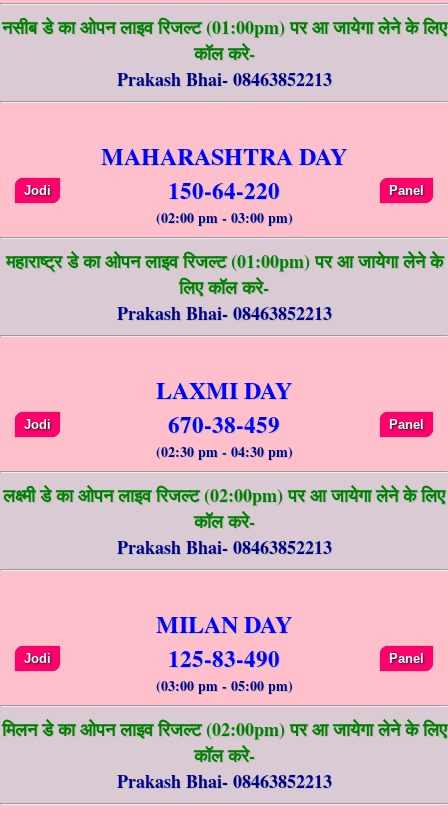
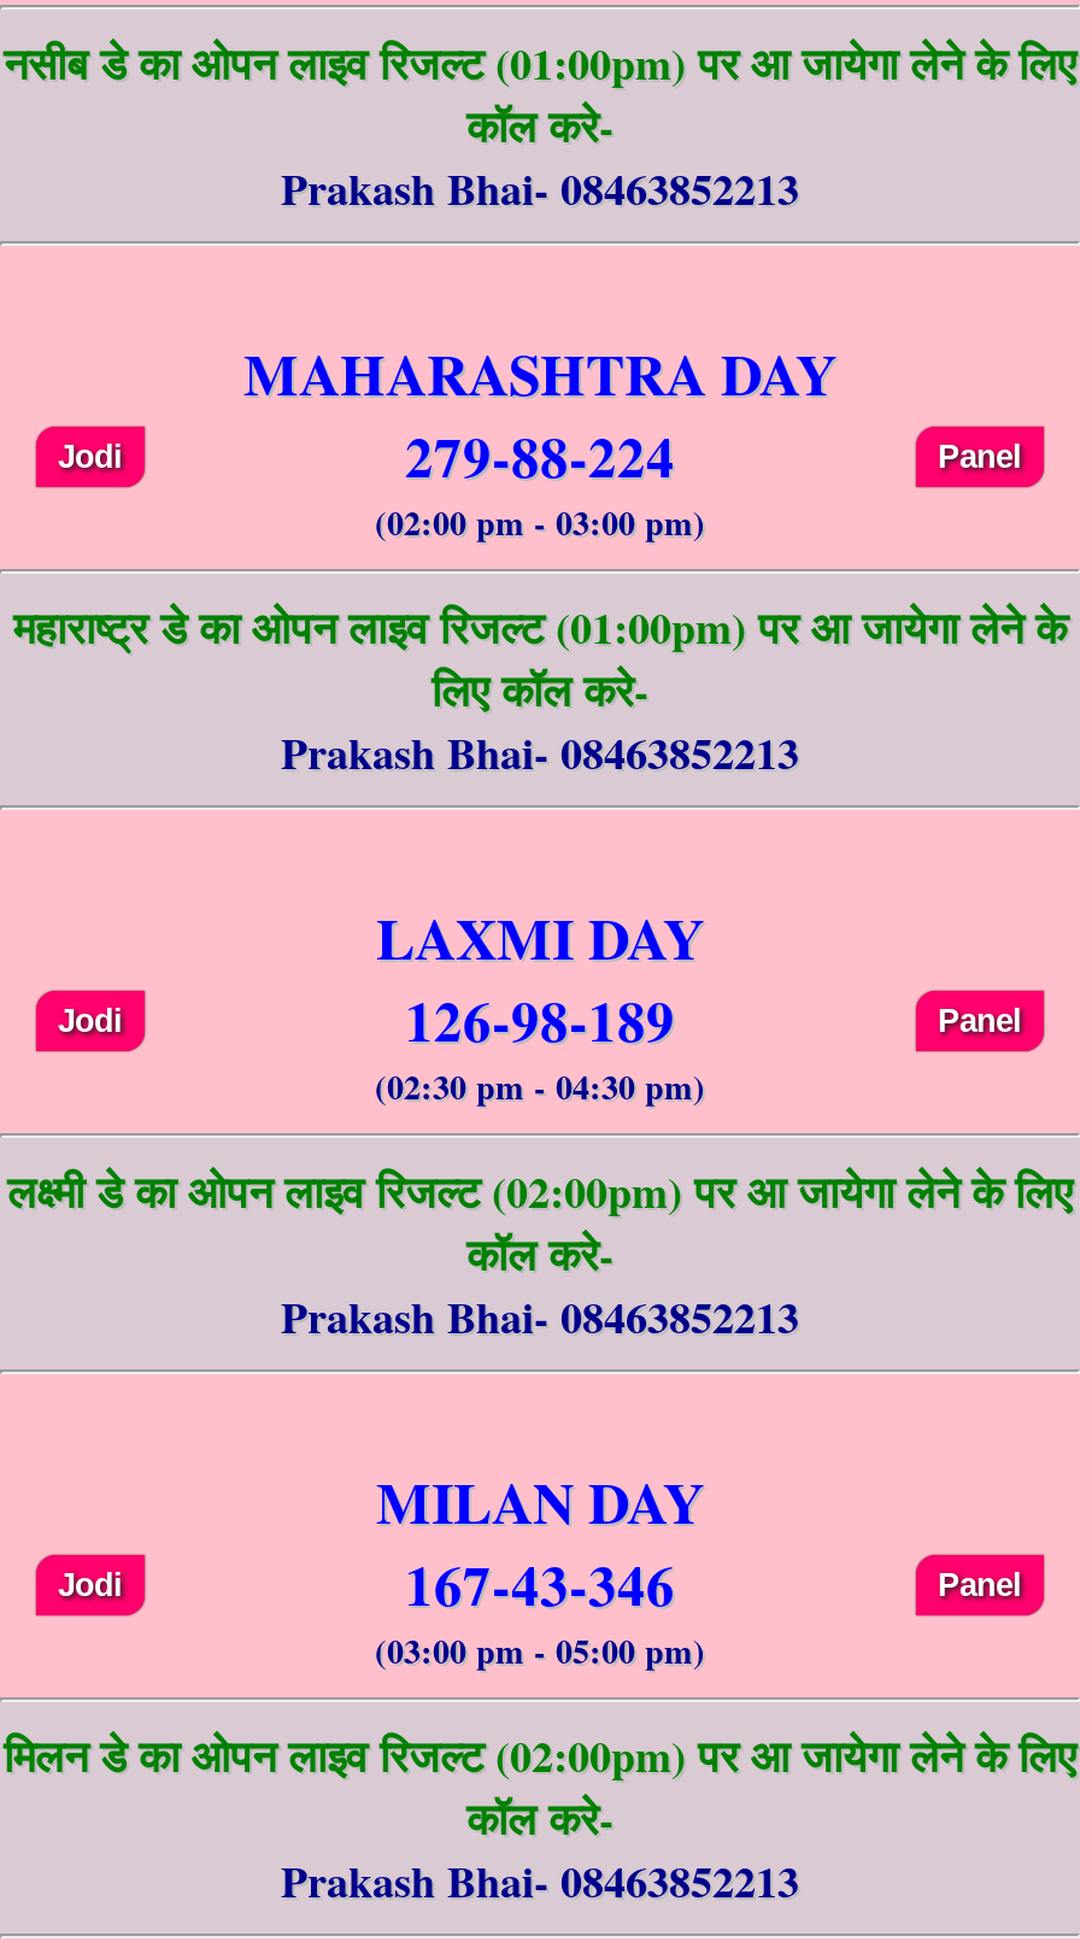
- 150-64-220
+ 279-88-224

- 670-38-459
+ 126-98-189

- 125-83-490
+ 167-43-346
